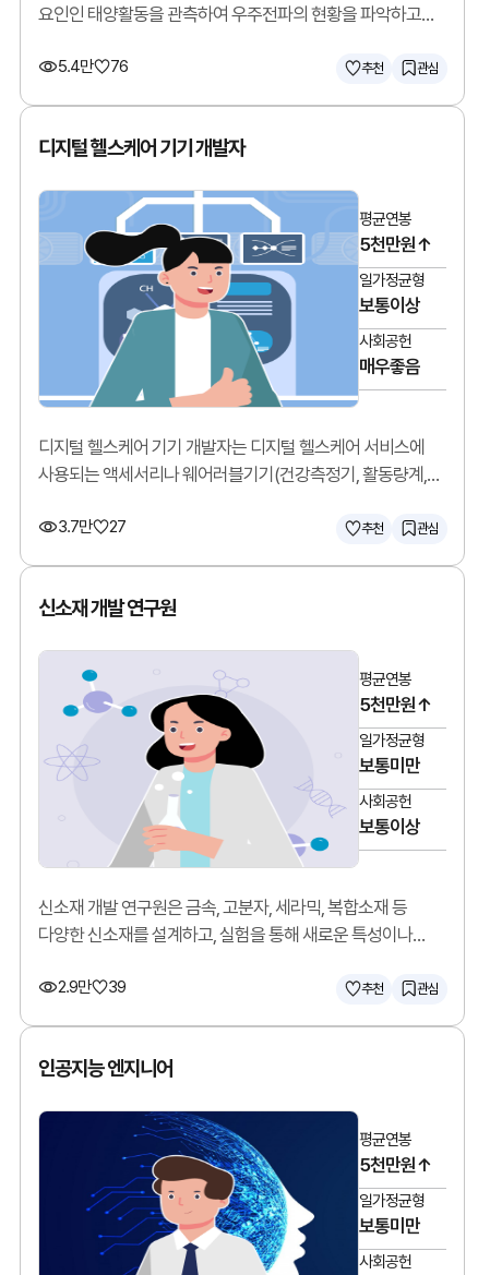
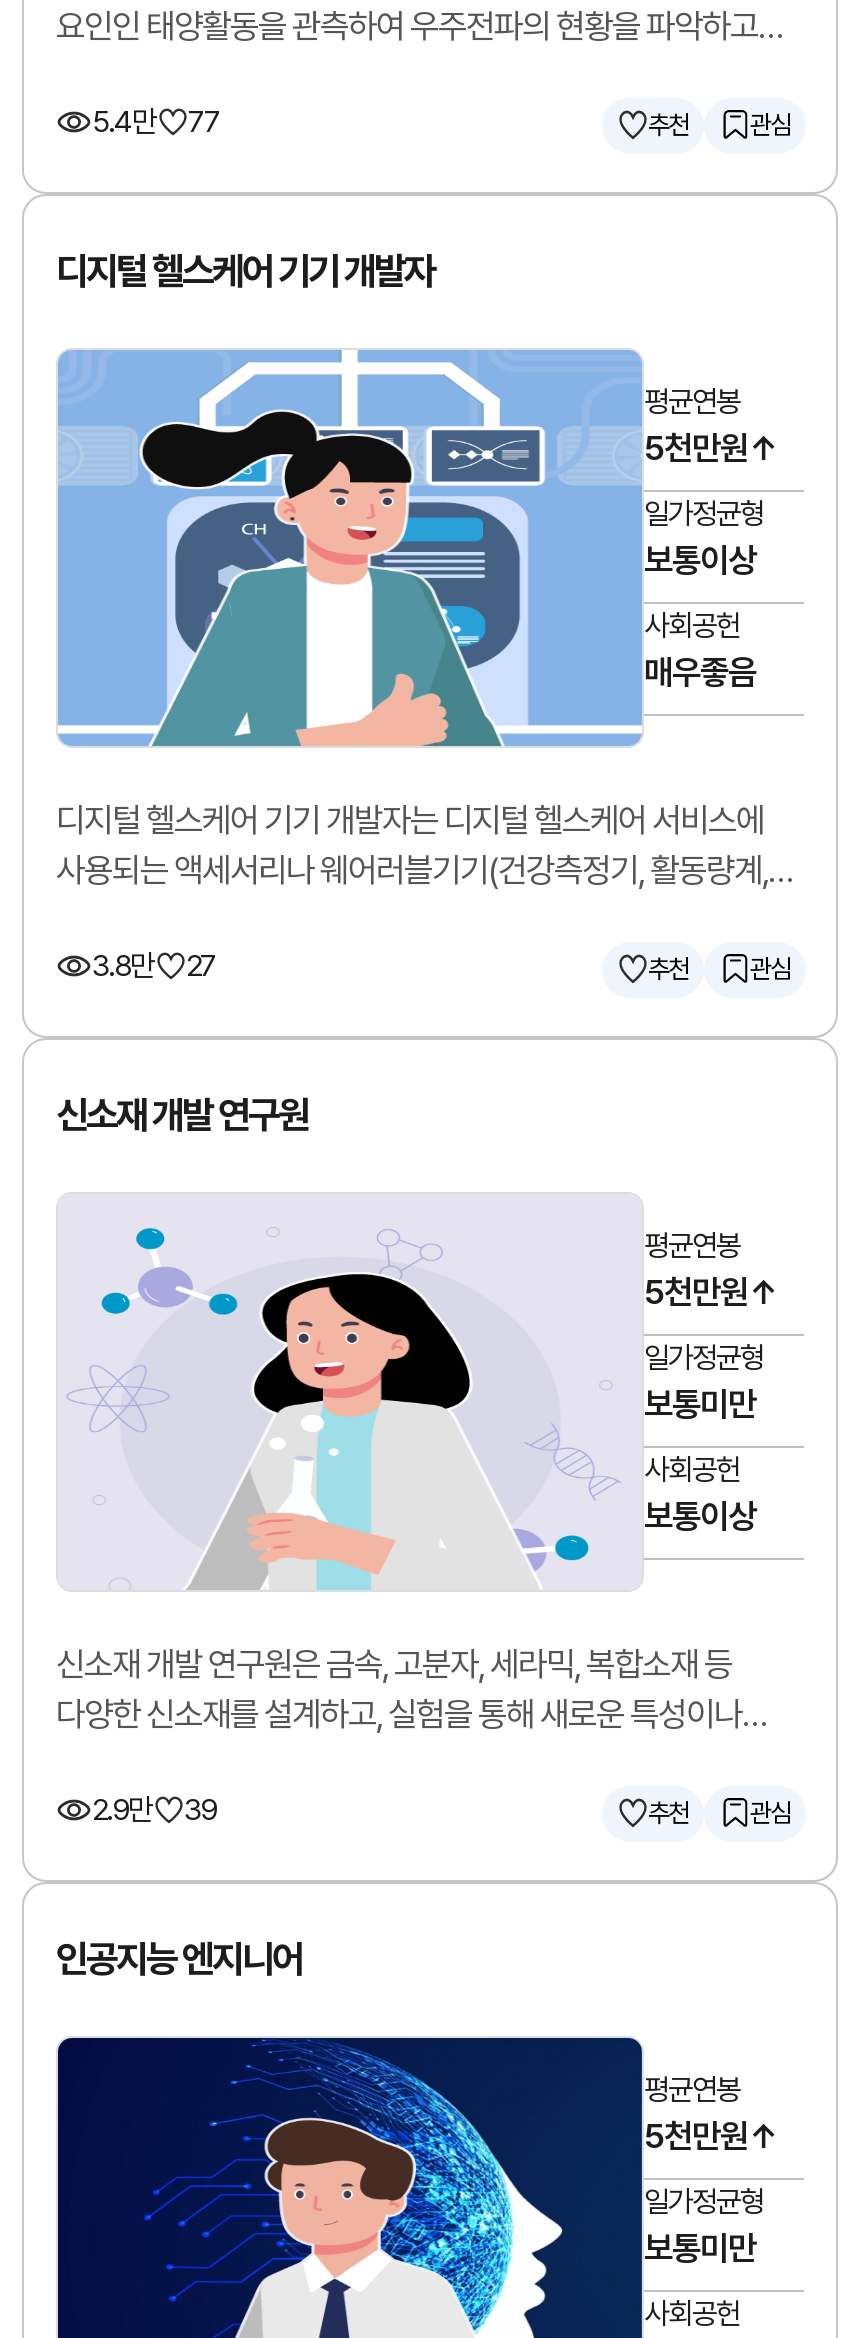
- 5.4만 76
+ 5.4만 77

- 3.7만 27
+ 3.8만 27
